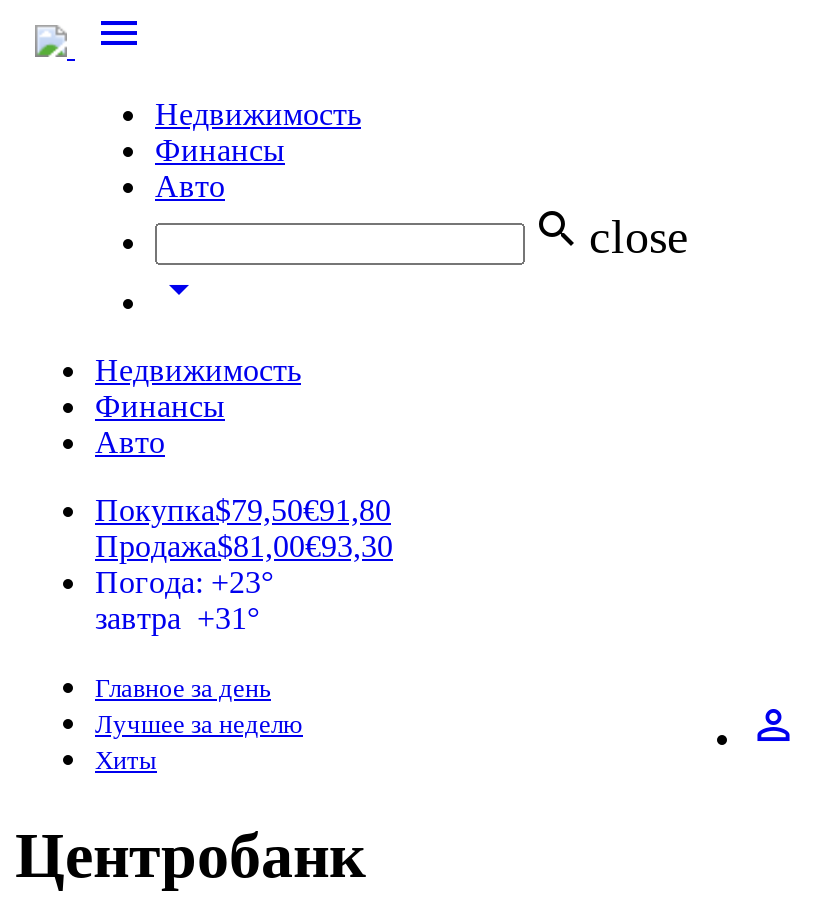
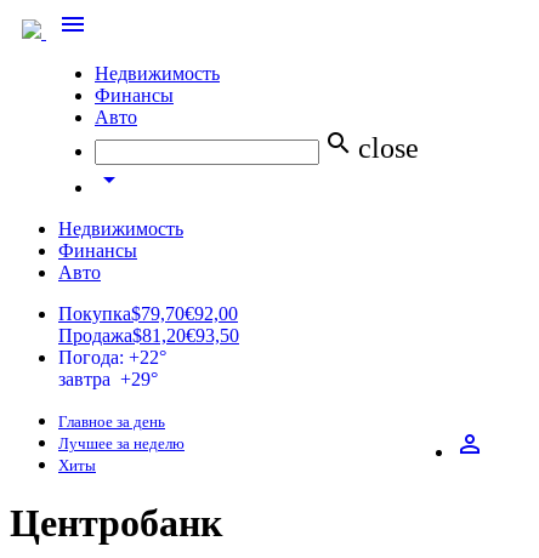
- Покупка$79,50€91,80
+ Покупка$79,70€92,00

- Продажа$81,00€93,30
+ Продажа$81,20€93,50

- Погода: +23°
+ Погода: +22°

- завтра +31°
+ завтра +29°
